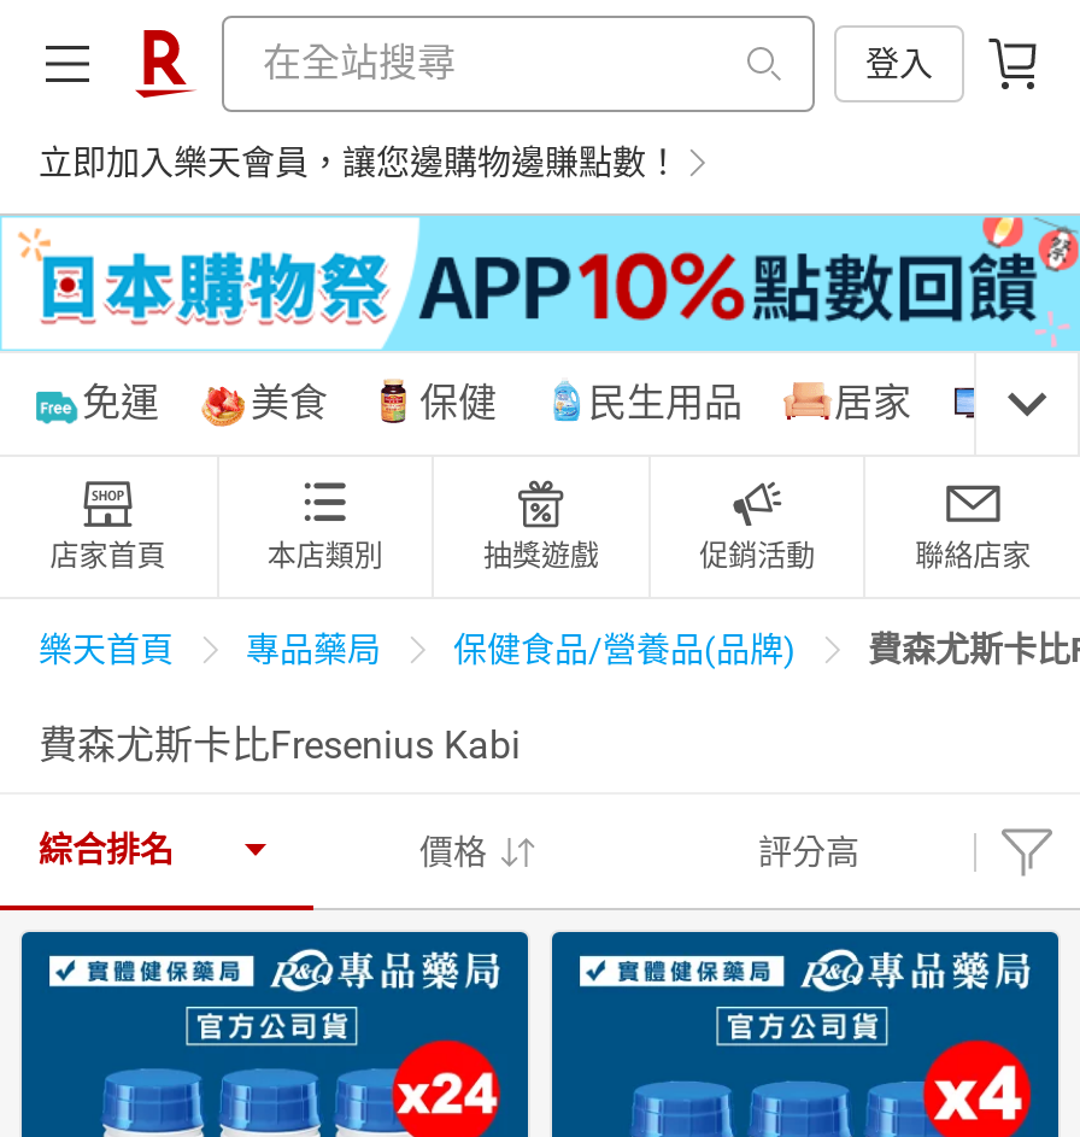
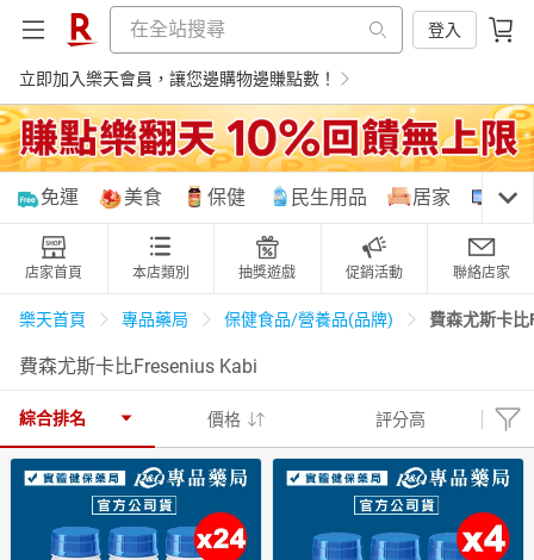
- [image]
+ [image]
